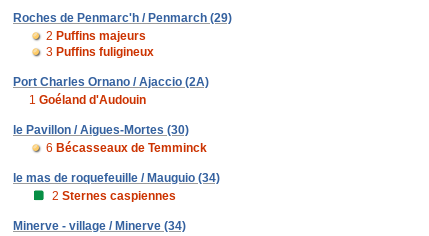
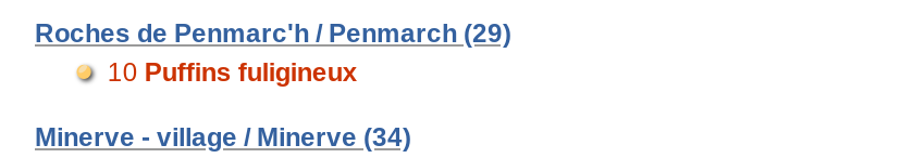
- 2 Puffins majeurs
- 3 Puffins fuligineux
- Port Charles Ornano / Ajaccio (2A)
- 1 Goéland d'Audouin
- le Pavillon / Aigues-Mortes (30)
- 6 Bécasseaux de Temminck
- le mas de roquefeuille / Mauguio (34)
- 2 Sternes caspiennes
+ 10 Puffins fuligineux
